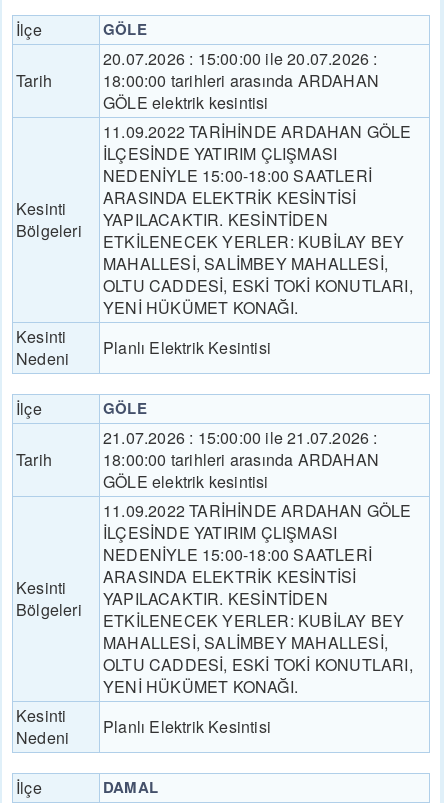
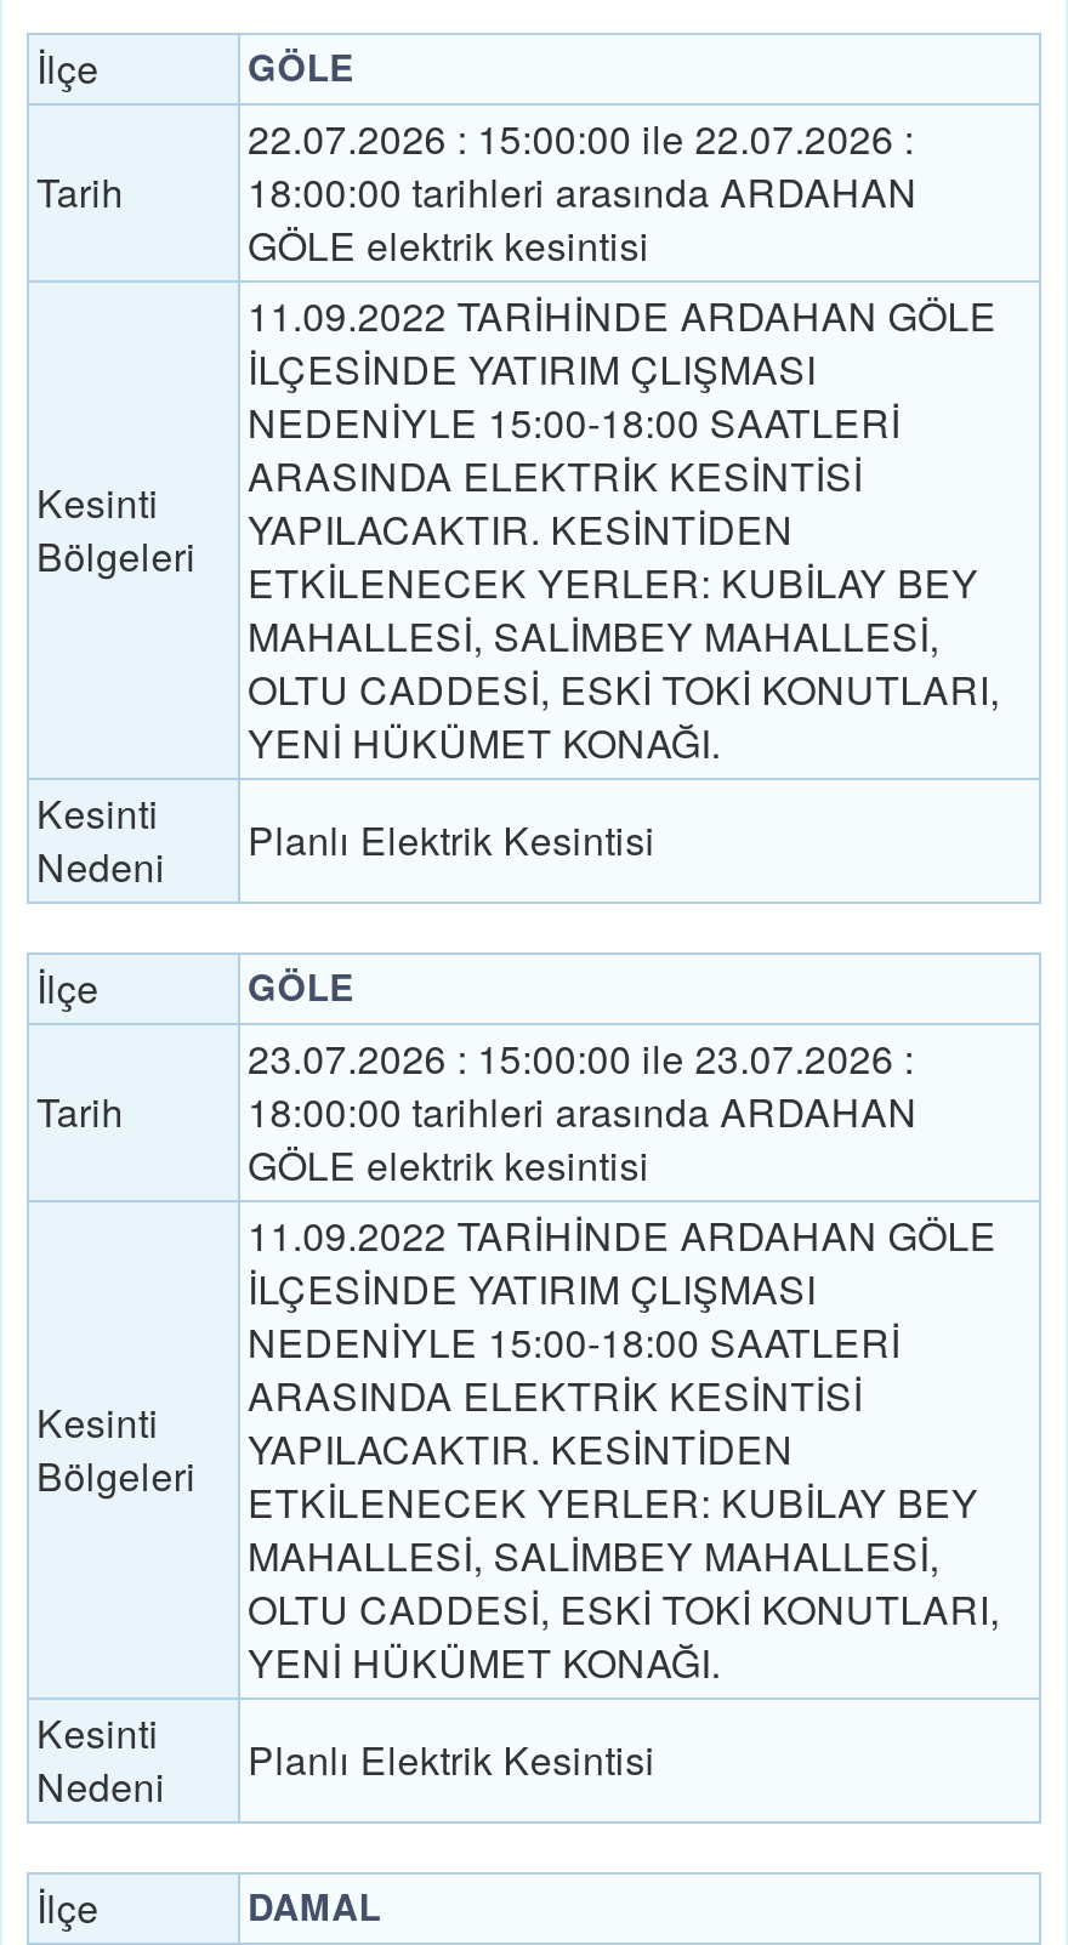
- 20.07.2026 : 15:00:00 ile 20.07.2026 :
+ 22.07.2026 : 15:00:00 ile 22.07.2026 :

- 21.07.2026 : 15:00:00 ile 21.07.2026 :
+ 23.07.2026 : 15:00:00 ile 23.07.2026 :
